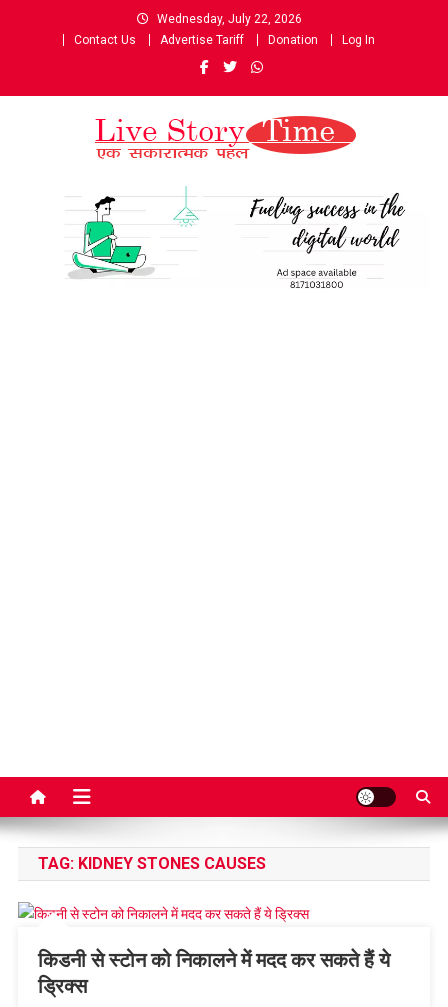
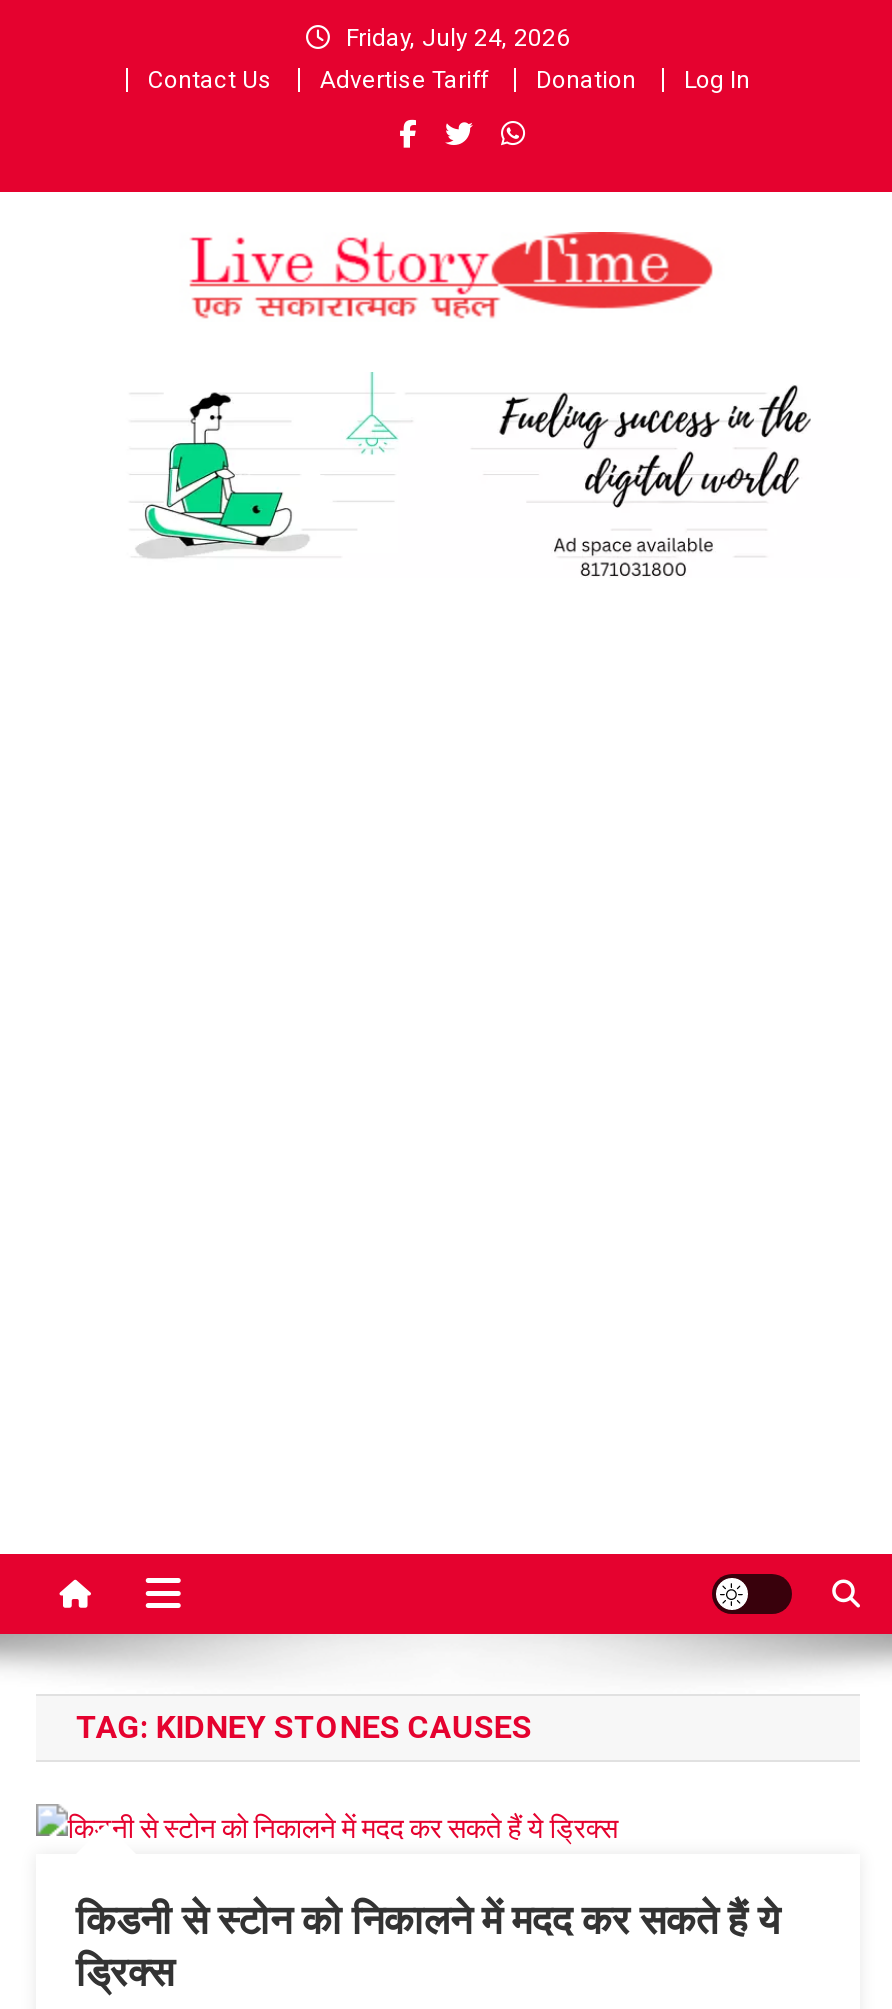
- Wednesday, July 22, 2026
+ Friday, July 24, 2026
